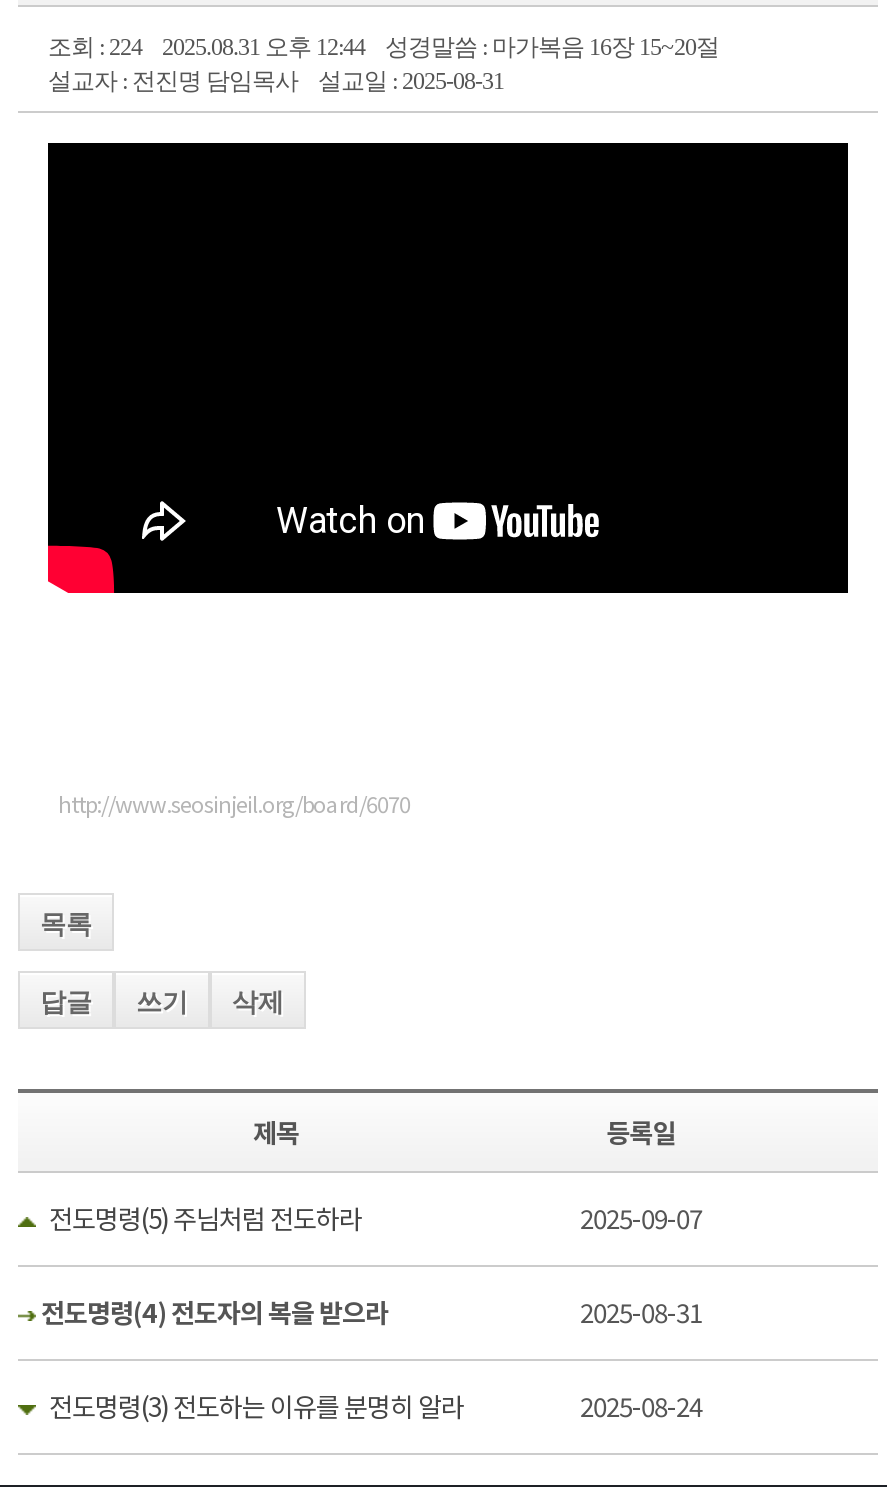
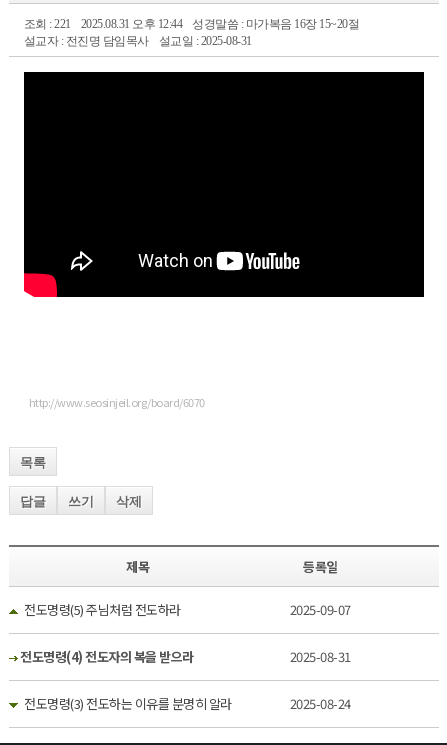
- 조회 : 224 2025.08.31 오후 12:44 성경말씀 : 마가복음 16장 15~20절
+ 조회 : 221 2025.08.31 오후 12:44 성경말씀 : 마가복음 16장 15~20절
